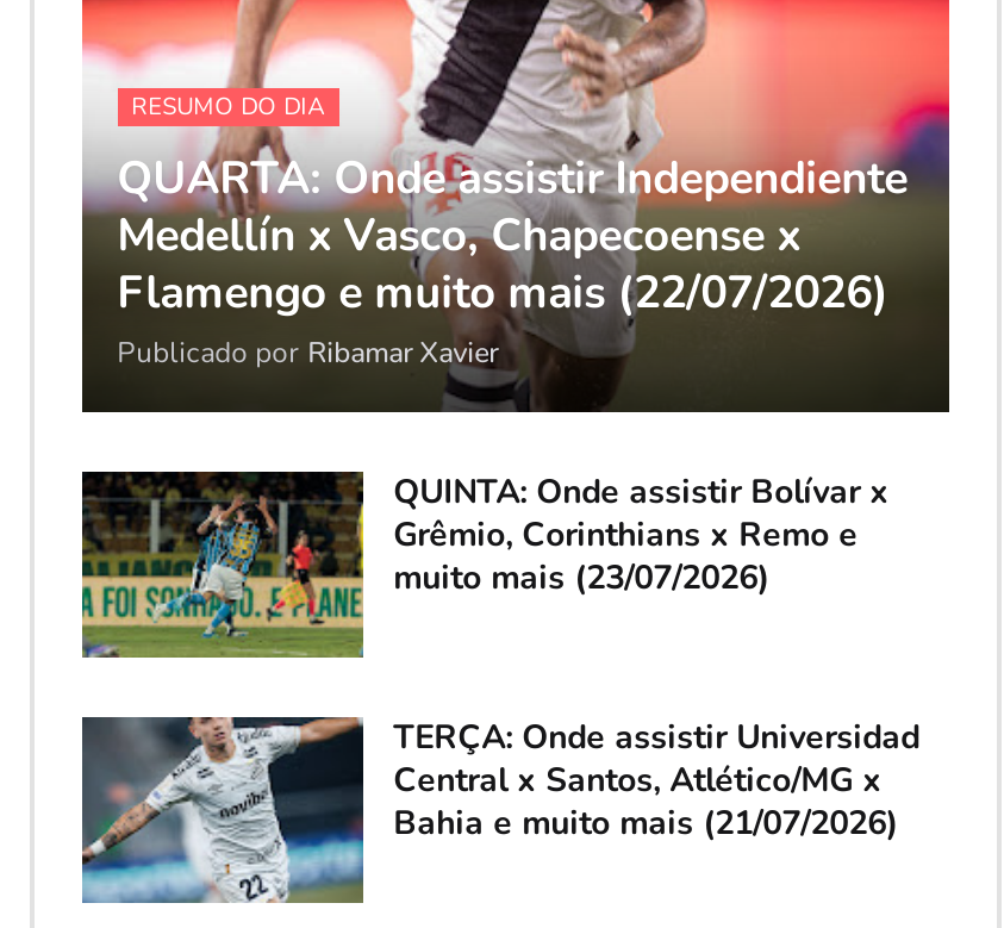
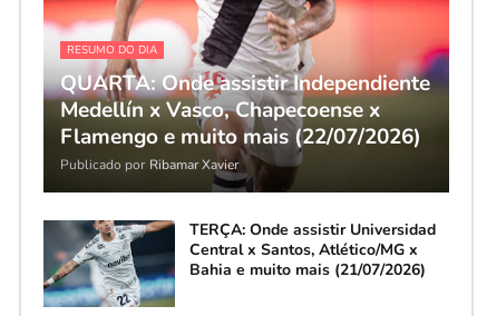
- [image]
- QUINTA: Onde assistir Bolívar x
- Grêmio, Corinthians x Remo e
- muito mais (23/07/2026)
